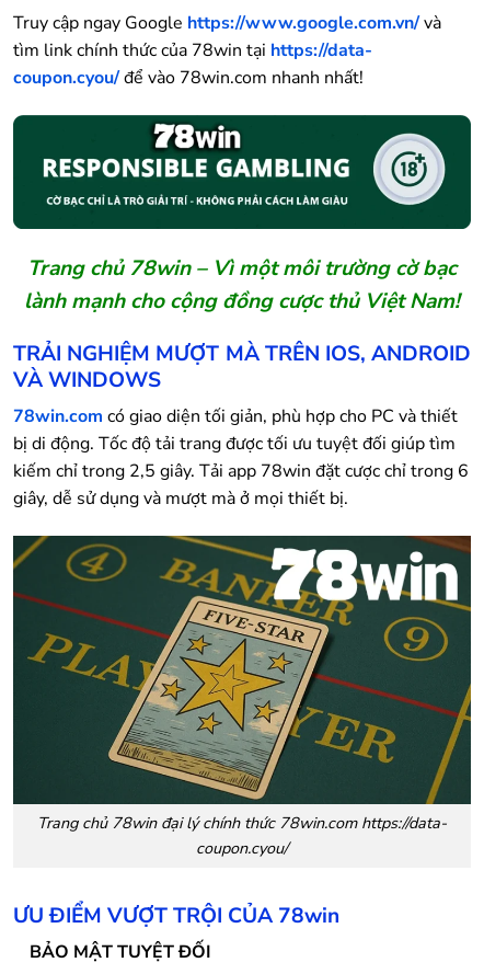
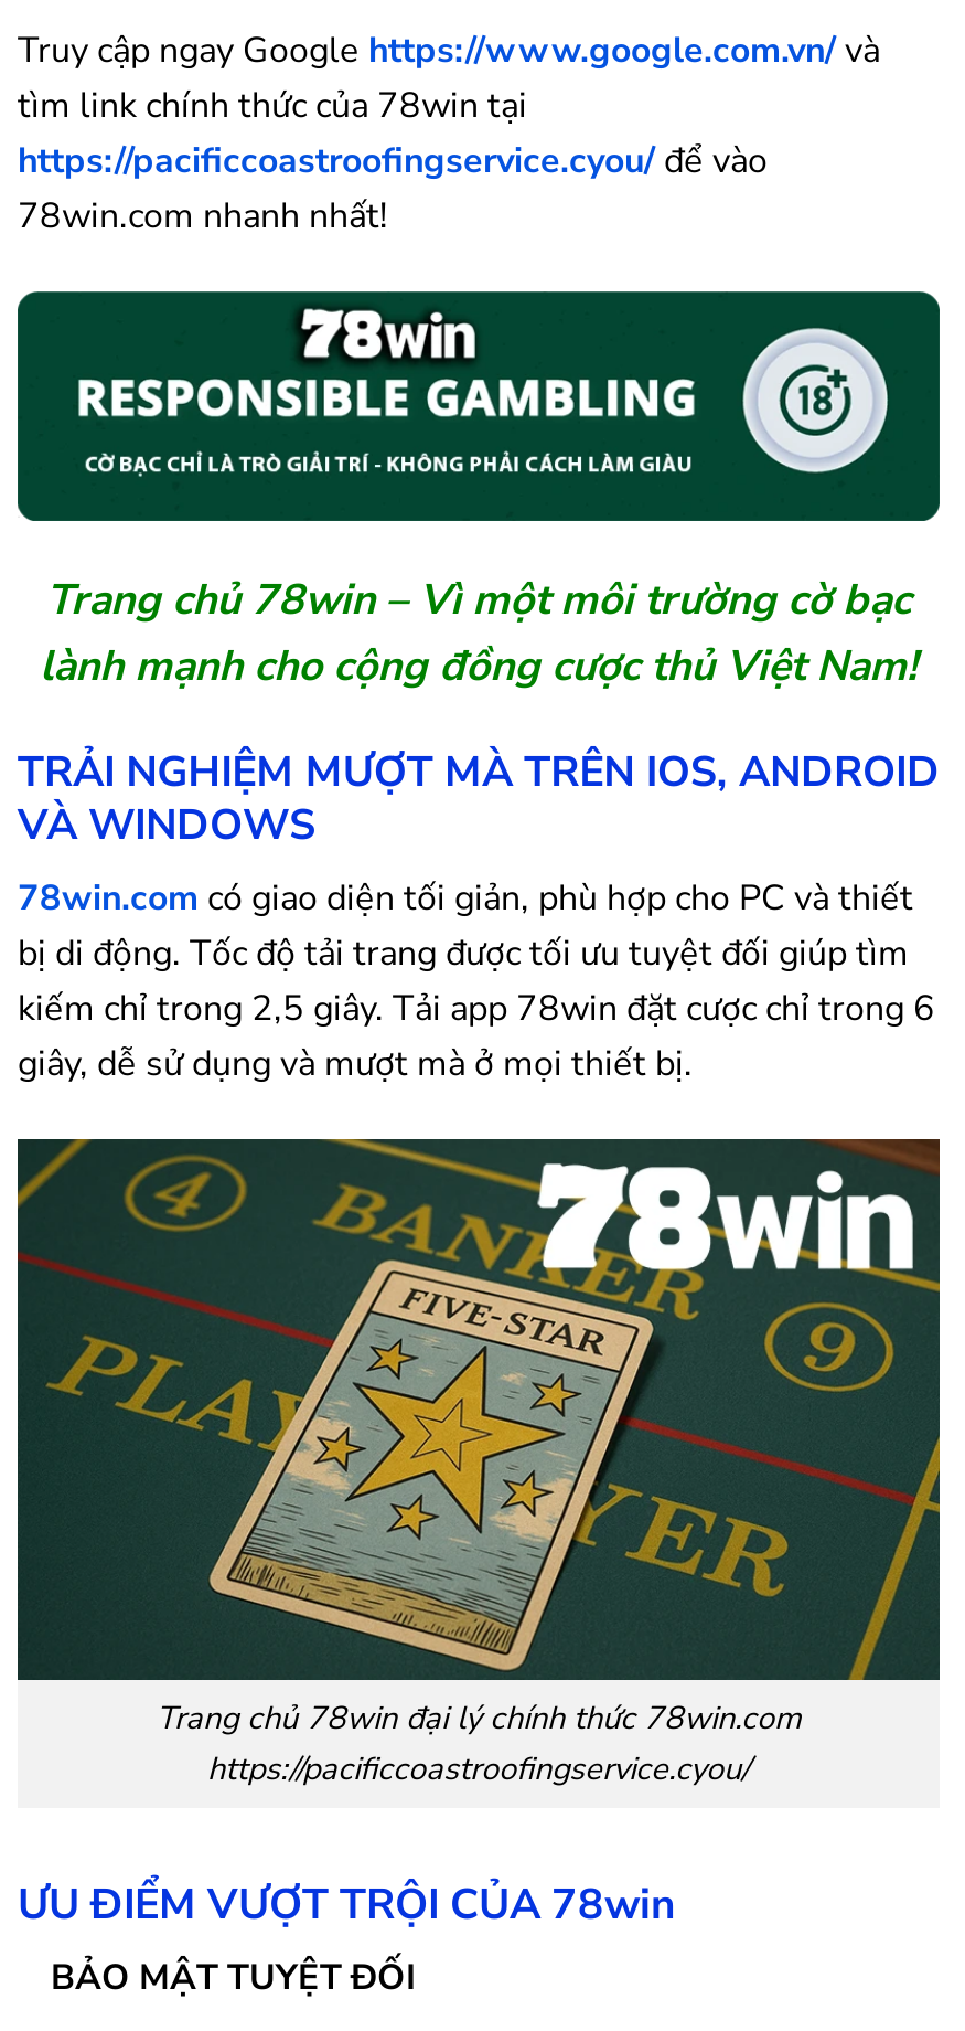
- tìm link chính thức của 78win tại https://data-
- coupon.cyou/ để vào 78win.com nhanh nhất!
+ tìm link chính thức của 78win tại
+ https://pacificcoastroofingservice.cyou/ để vào
+ 78win.com nhanh nhất!

- Trang chủ 78win đại lý chính thức 78win.com https://data-
- coupon.cyou/
+ Trang chủ 78win đại lý chính thức 78win.com
+ https://pacificcoastroofingservice.cyou/
